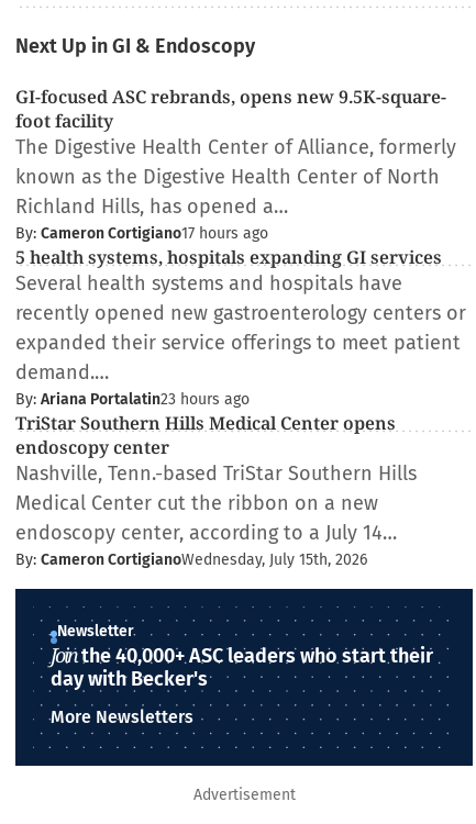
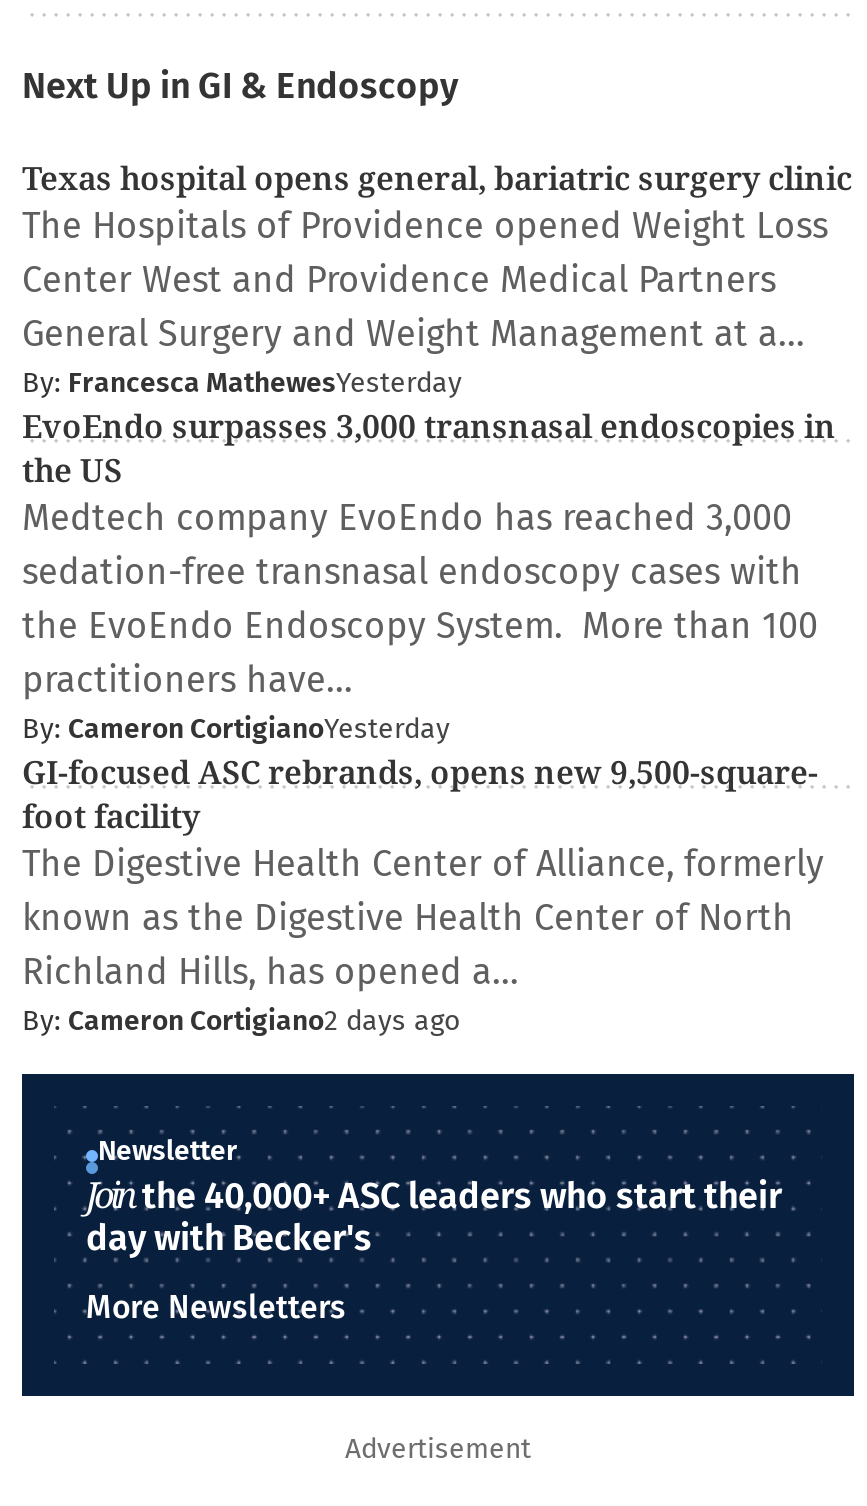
- GI-focused ASC rebrands, opens new 9.5K-square-
+ Texas hospital opens general, bariatric surgery clinic
+ The Hospitals of Providence opened Weight Loss
+ Center West and Providence Medical Partners
+ General Surgery and Weight Management at a…
+ By: Francesca MathewesYesterday
+ EvoEndo surpasses 3,000 transnasal endoscopies in
+ the US
+ Medtech company EvoEndo has reached 3,000
+ sedation-free transnasal endoscopy cases with
+ the EvoEndo Endoscopy System. More than 100
+ practitioners have…
+ By: Cameron CortigianoYesterday
+ GI-focused ASC rebrands, opens new 9,500-square-

moved down: foot facility | The Digestive Health Center of Alliance, formerly | known as the Digestive Health Center of North | Richland Hills, has opened a…

- By: Cameron Cortigiano17 hours ago
- 5 health systems, hospitals expanding GI services
- Several health systems and hospitals have
- recently opened new gastroenterology centers or
- expanded their service offerings to meet patient
- demand.…
- By: Ariana Portalatin23 hours ago
- TriStar Southern Hills Medical Center opens
- endoscopy center
- Nashville, Tenn.-based TriStar Southern Hills
- Medical Center cut the ribbon on a new
- endoscopy center, according to a July 14…
- By: Cameron CortigianoWednesday, July 15th, 2026
+ By: Cameron Cortigiano2 days ago
